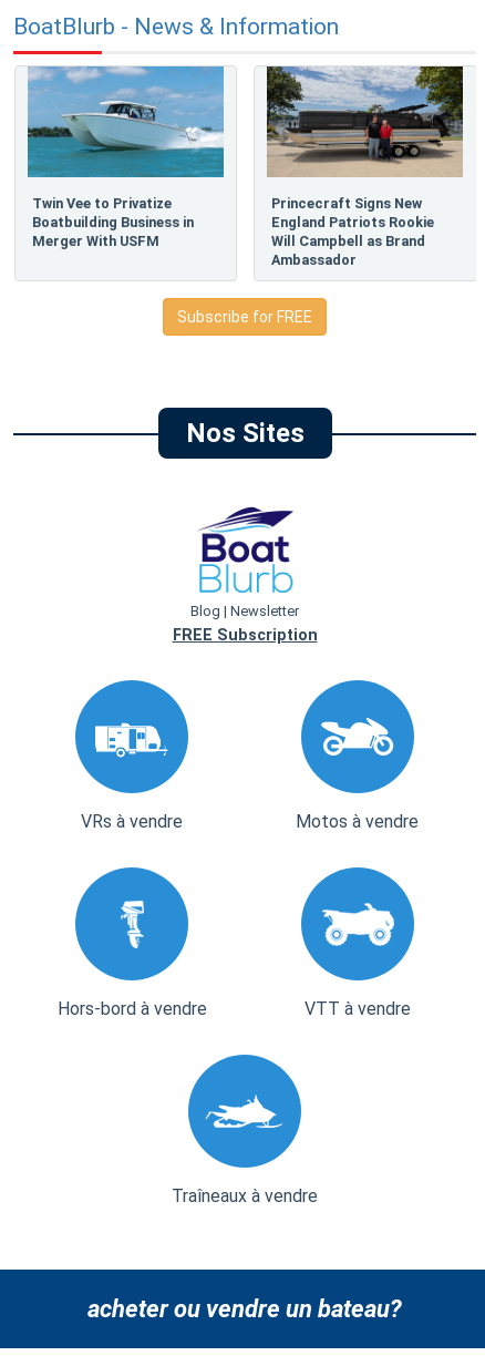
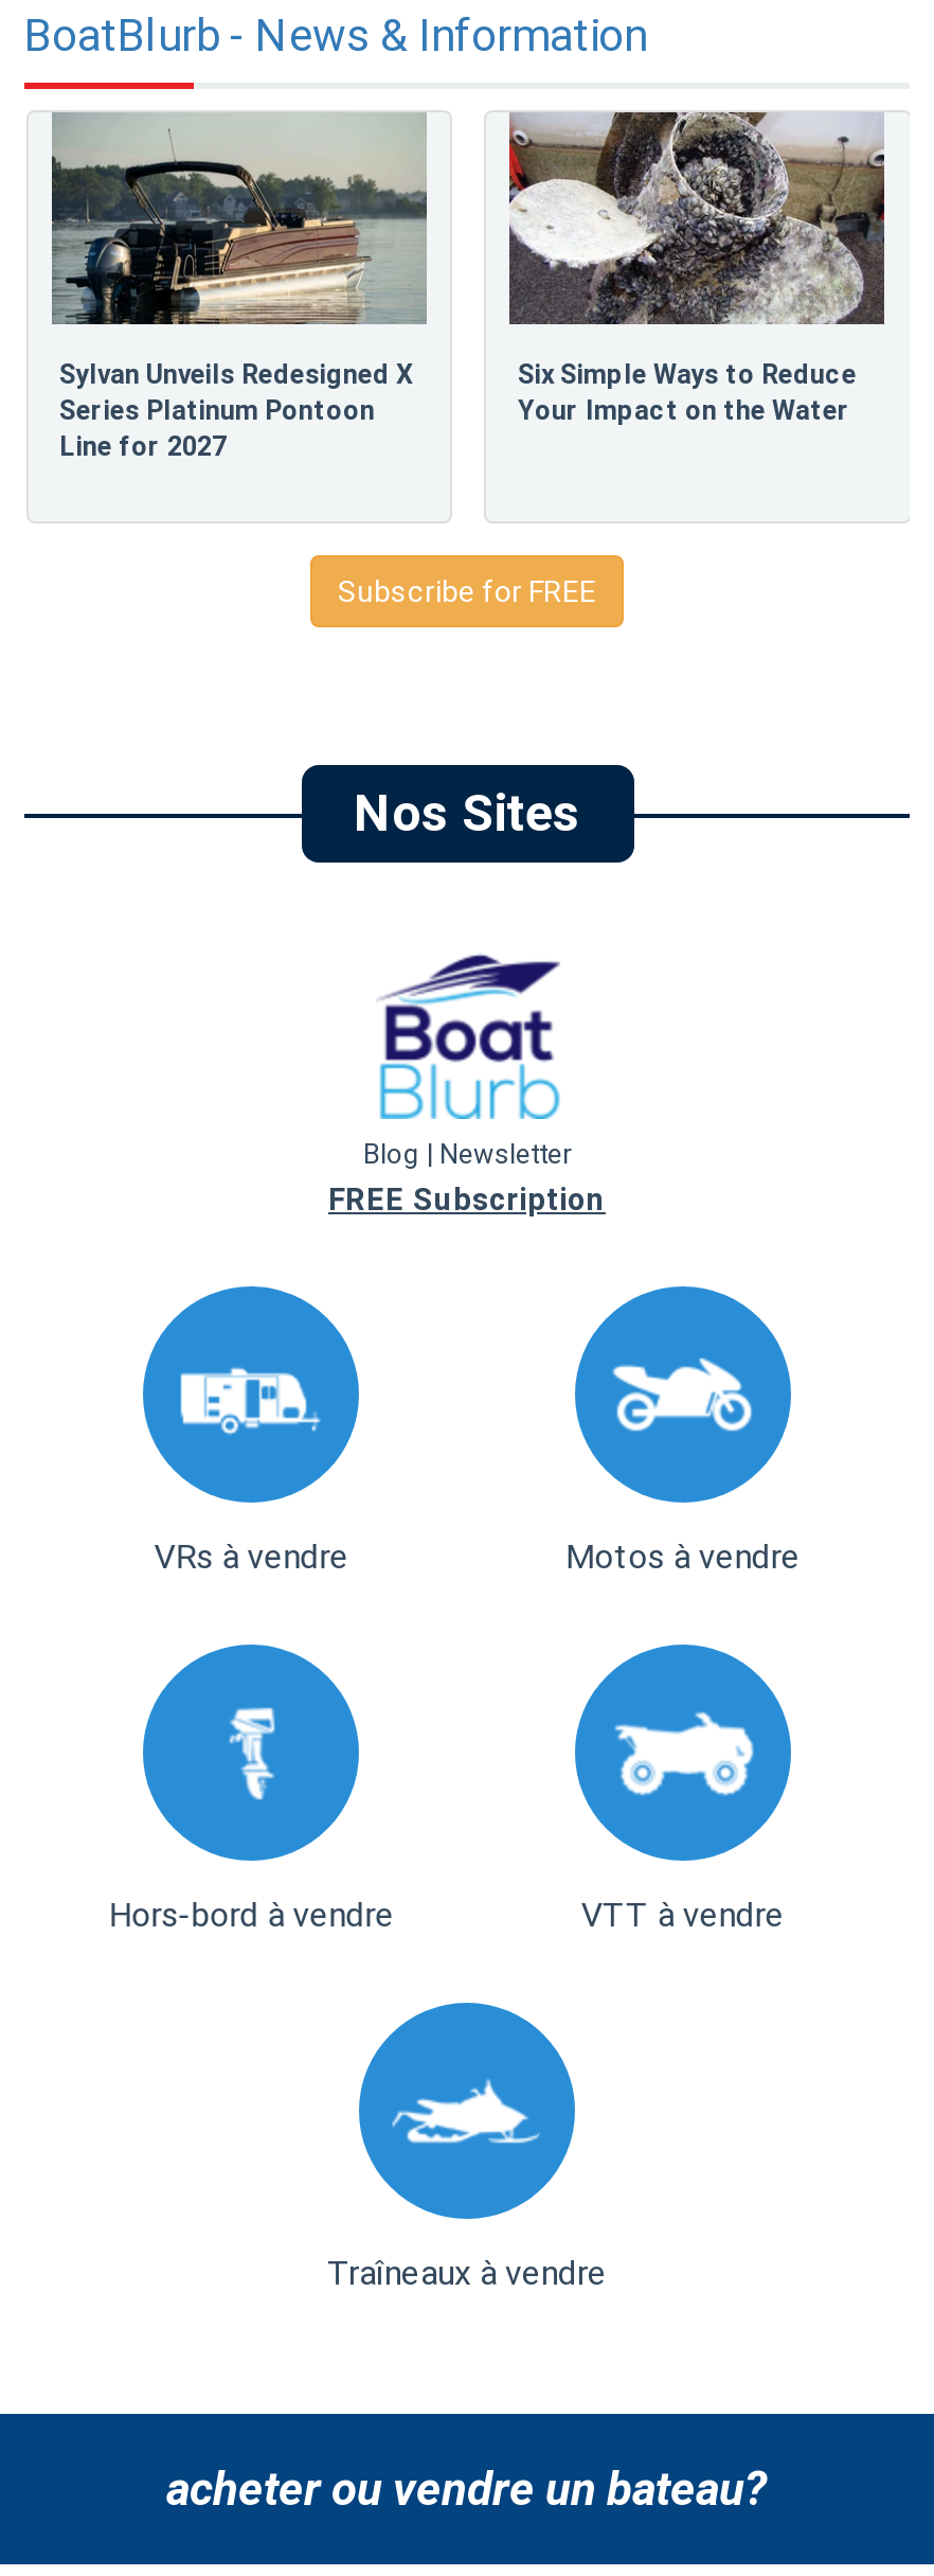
- [image]
- Twin Vee to Privatize
- Boatbuilding Business in
- Merger With USFM
+ [image]
+ Sylvan Unveils Redesigned X
+ Series Platinum Pontoon
+ Line for 2027

- [image]
- Princecraft Signs New
- England Patriots Rookie
- Will Campbell as Brand
- Ambassador
+ [image]
+ Six Simple Ways to Reduce
+ Your Impact on the Water
